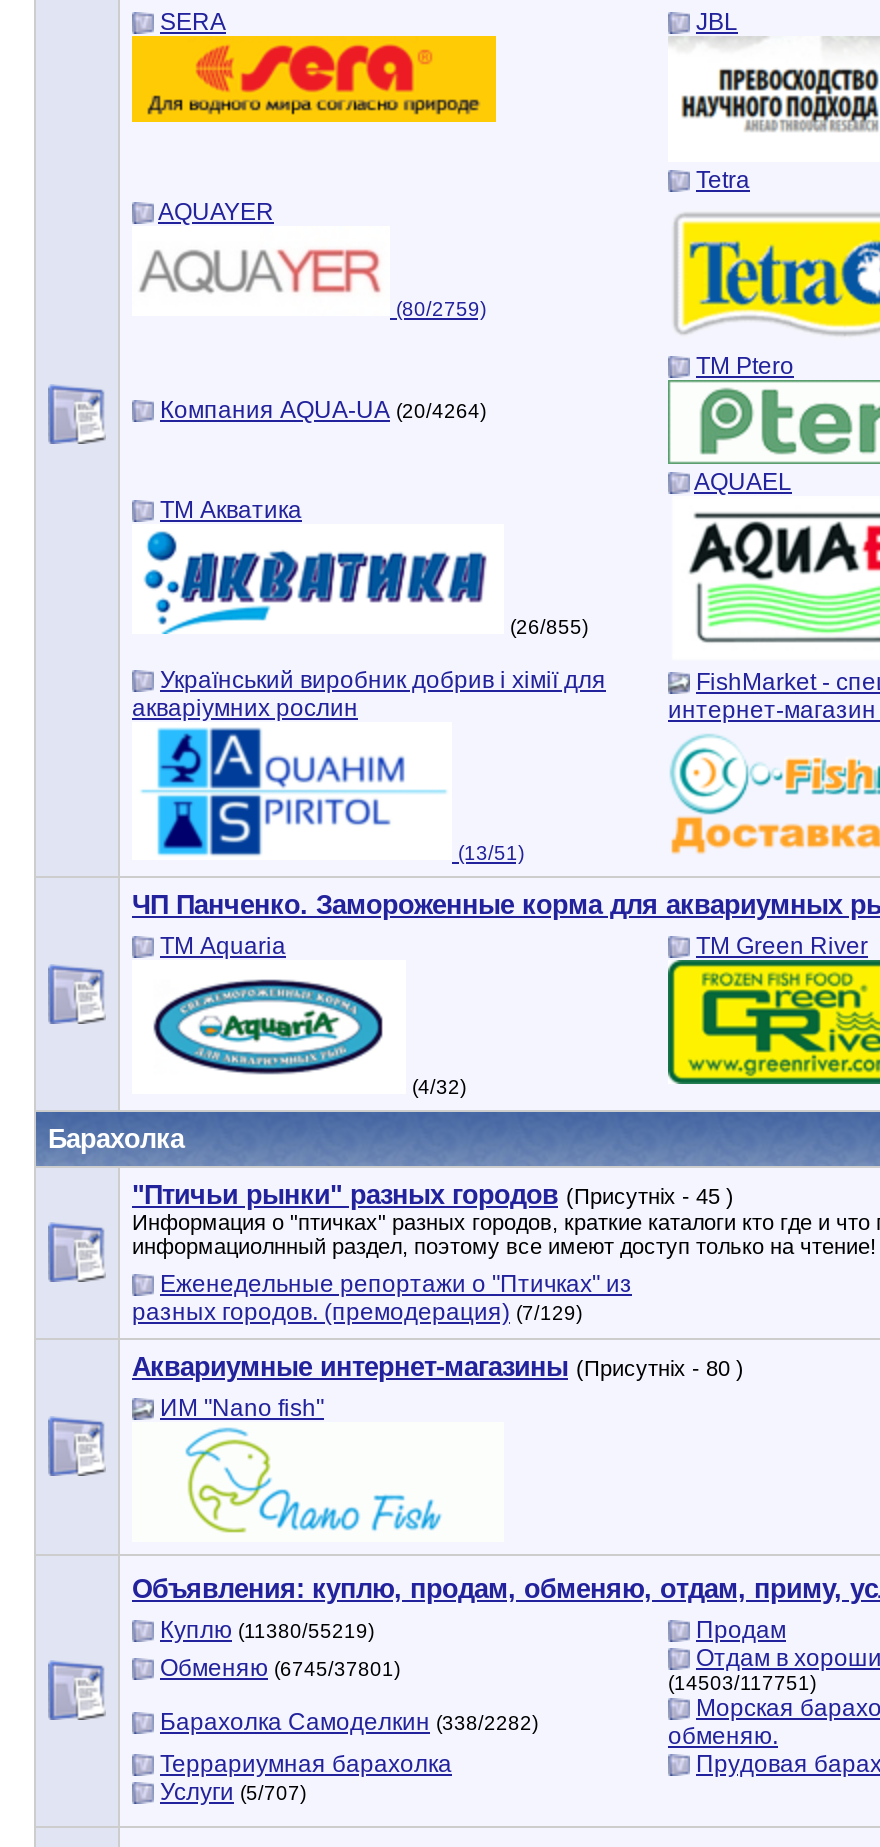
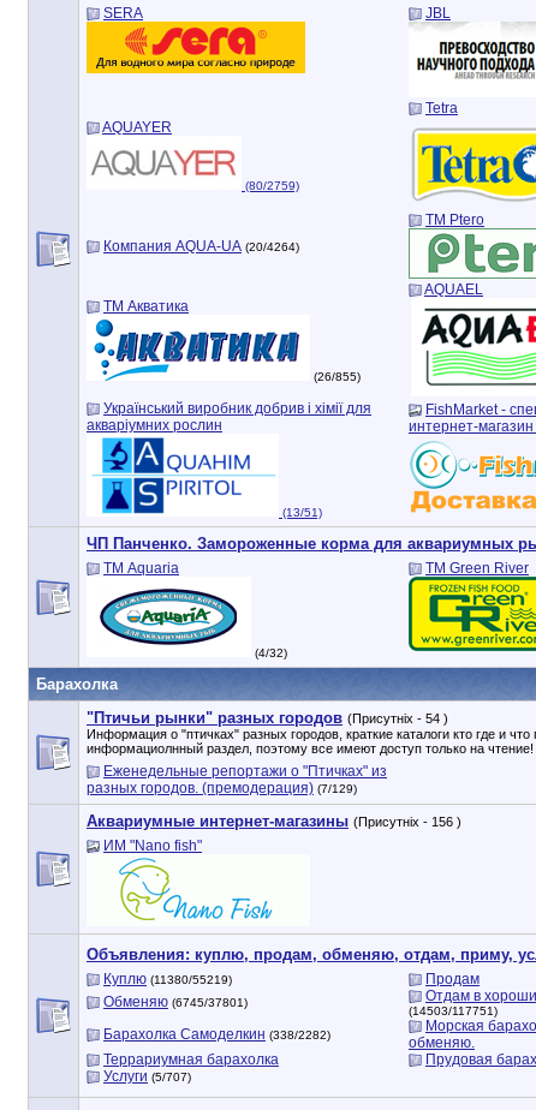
- "Птичьи рынки" разных городов (Присутніх - 45 )
+ "Птичьи рынки" разных городов (Присутніх - 54 )

- Аквариумные интернет-магазины (Присутніх - 80 )
+ Аквариумные интернет-магазины (Присутніх - 156 )
